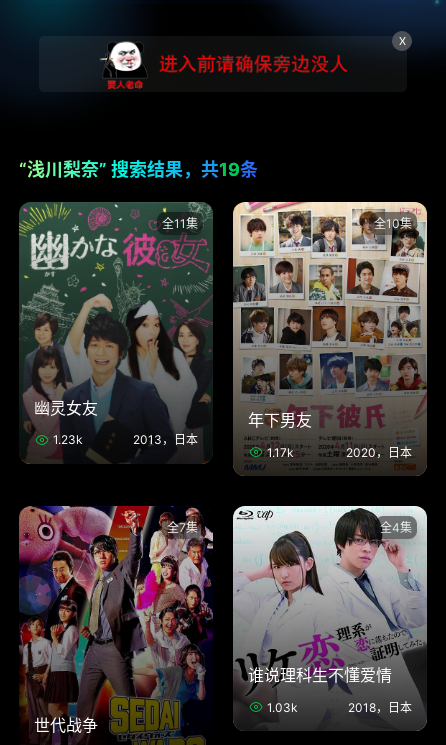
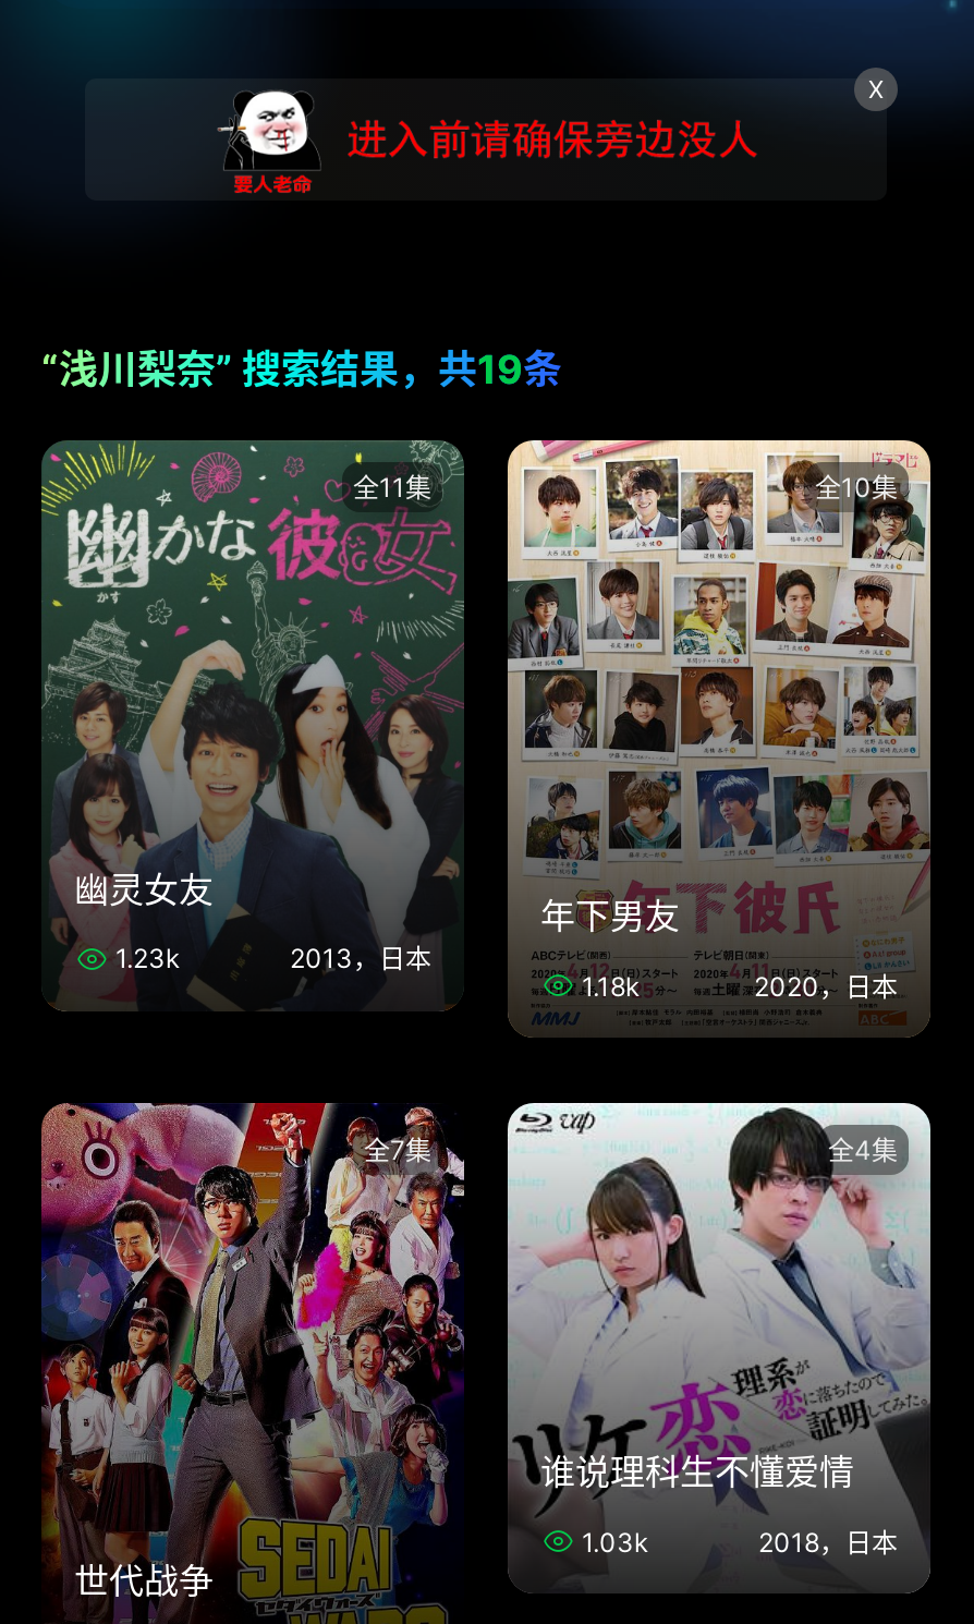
- 1.17k
+ 1.18k
